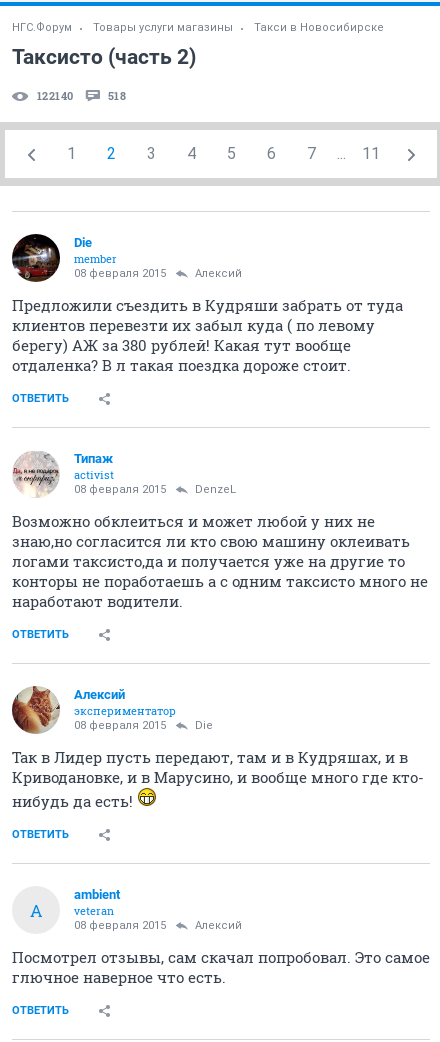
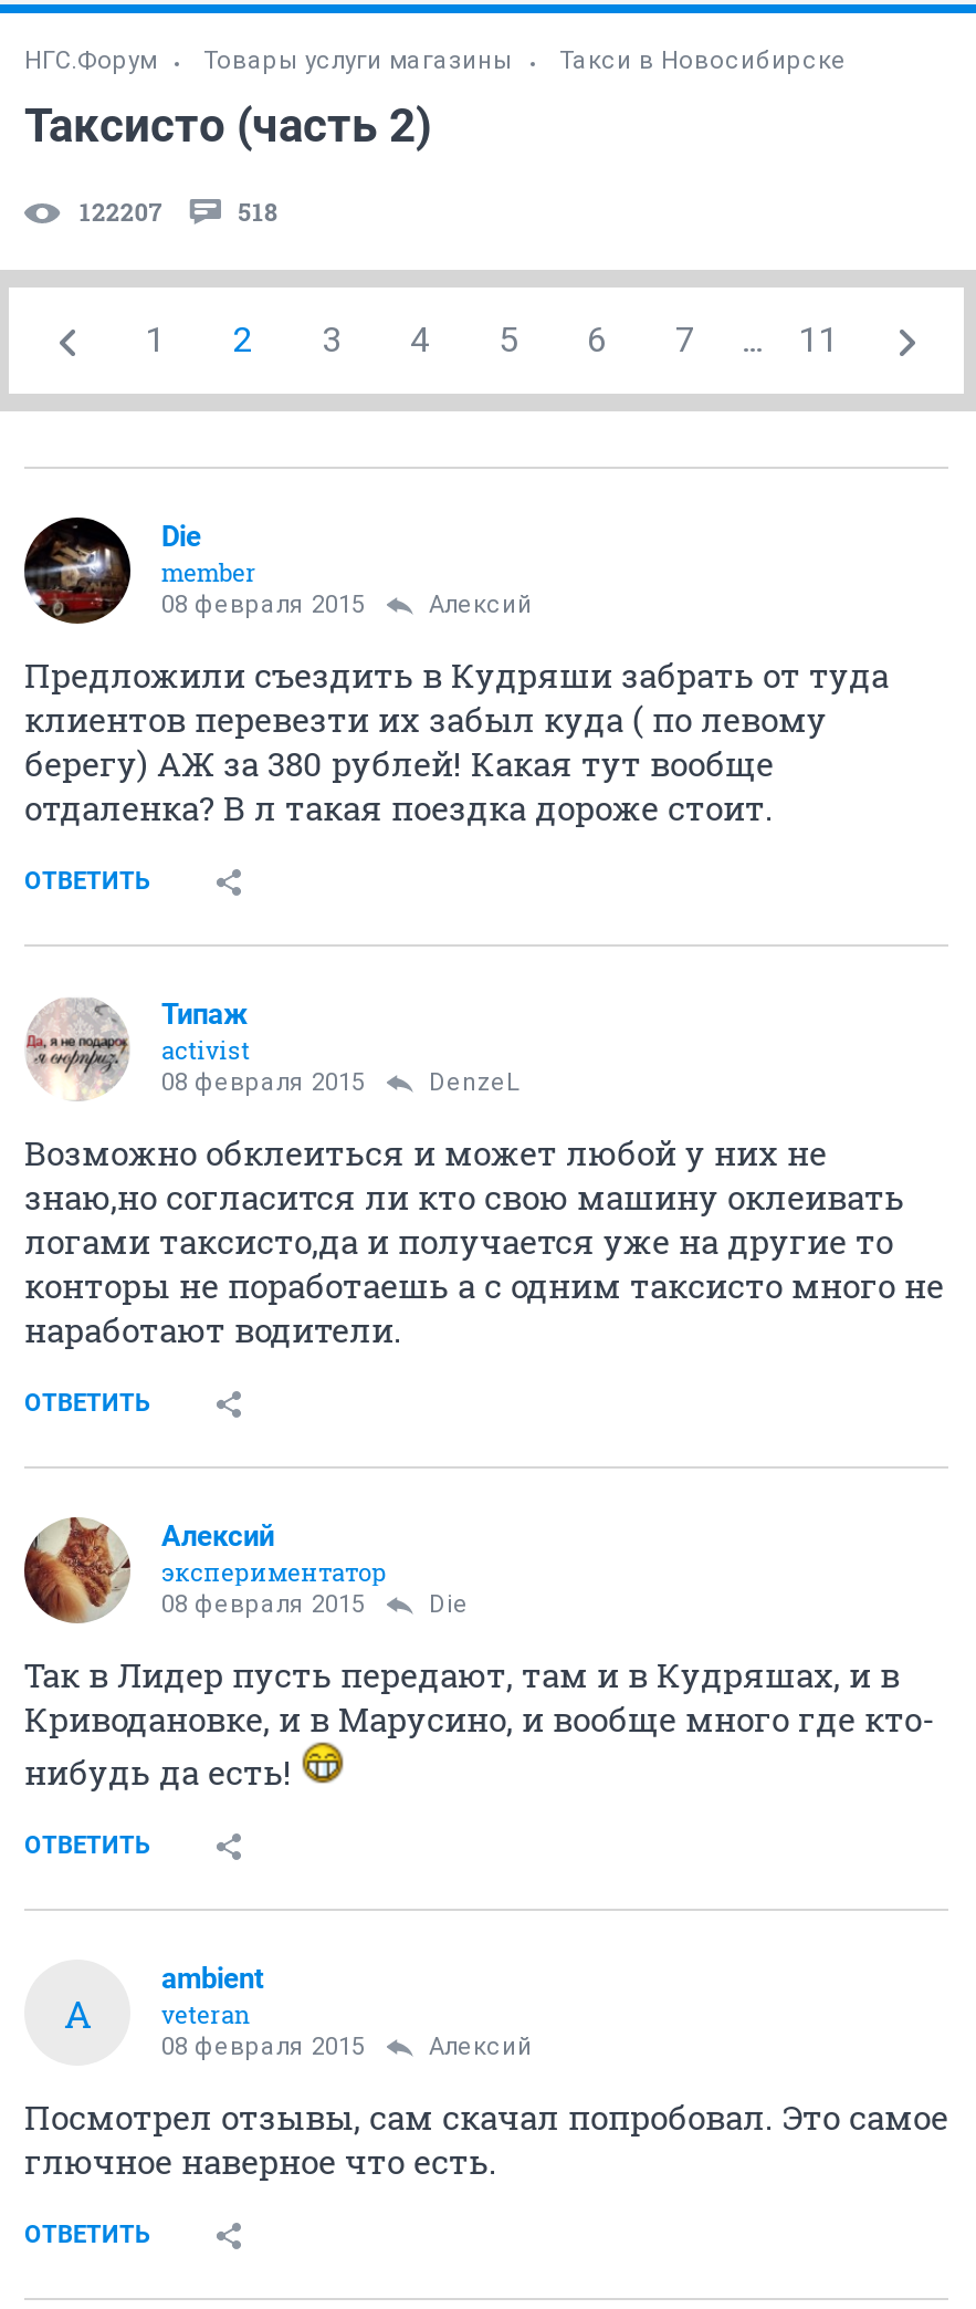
- 122140
+ 122207
